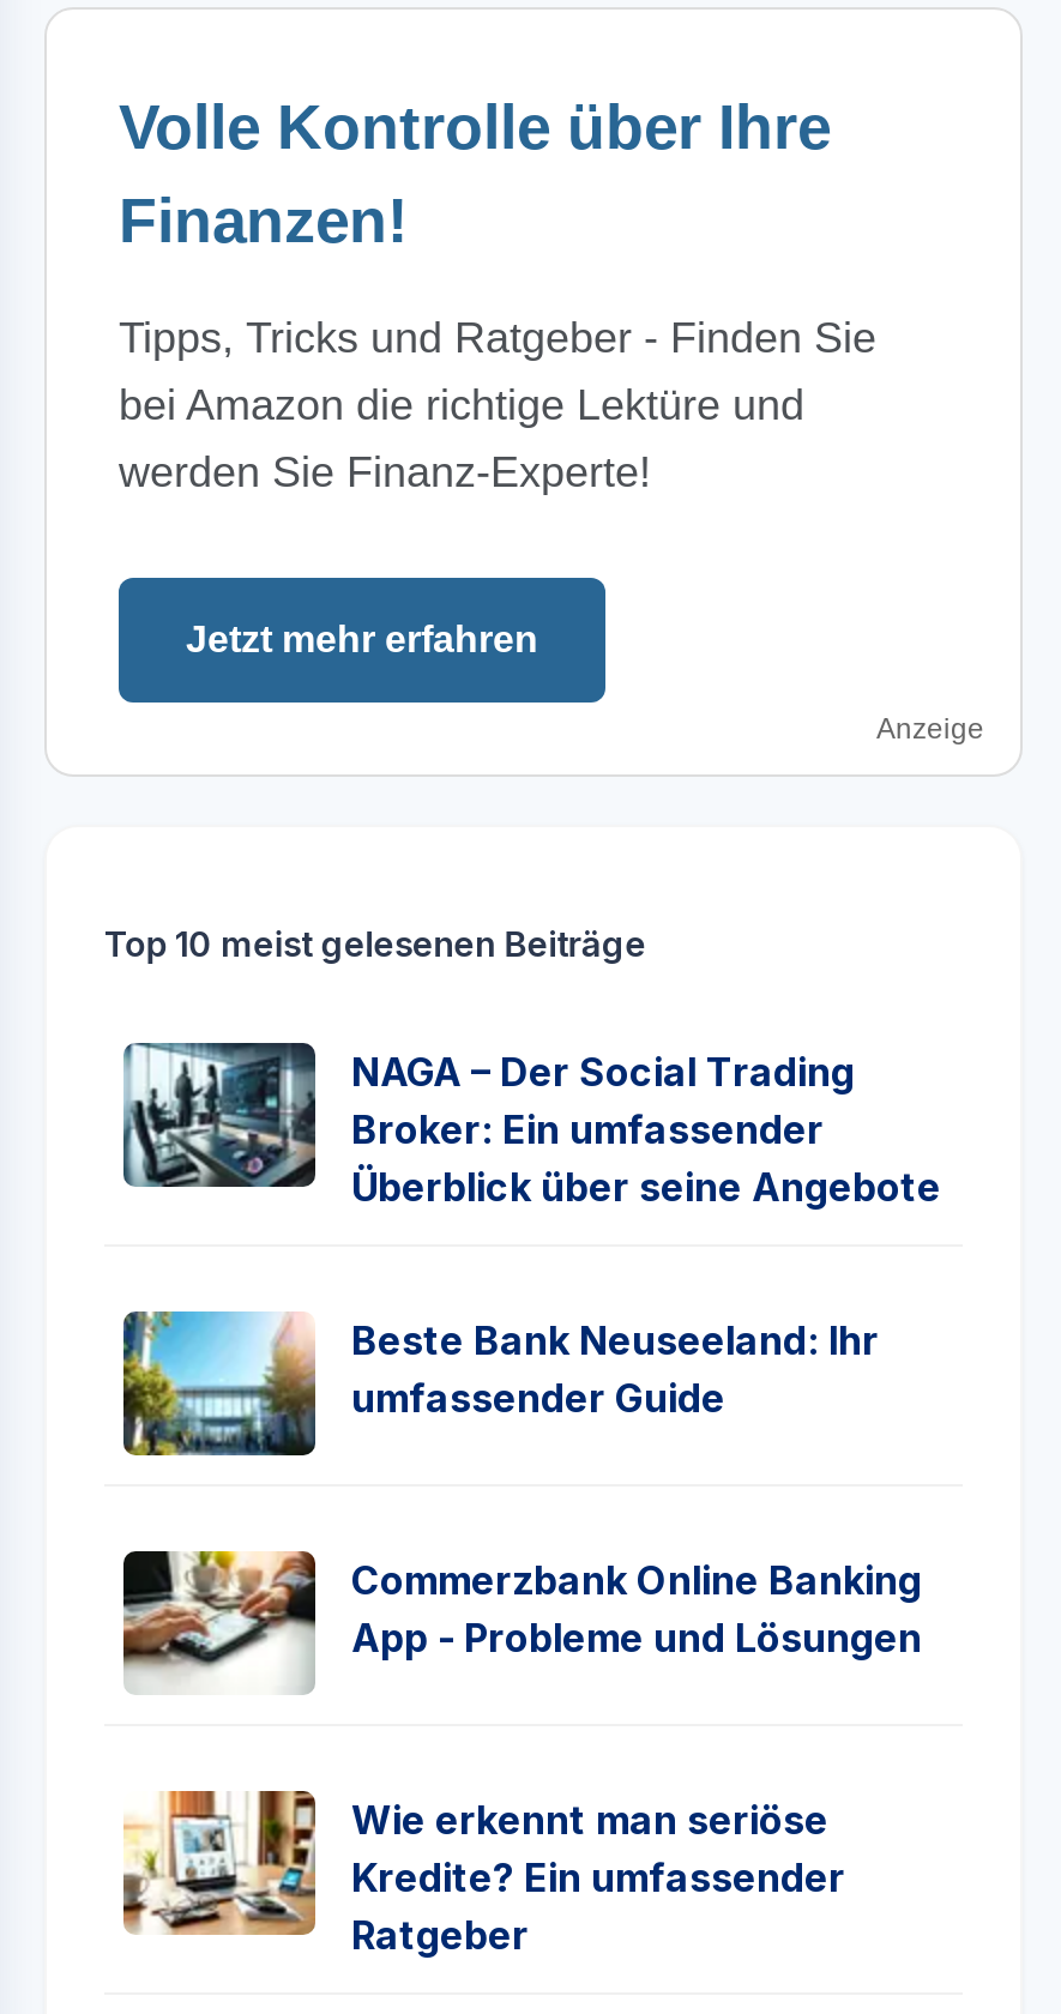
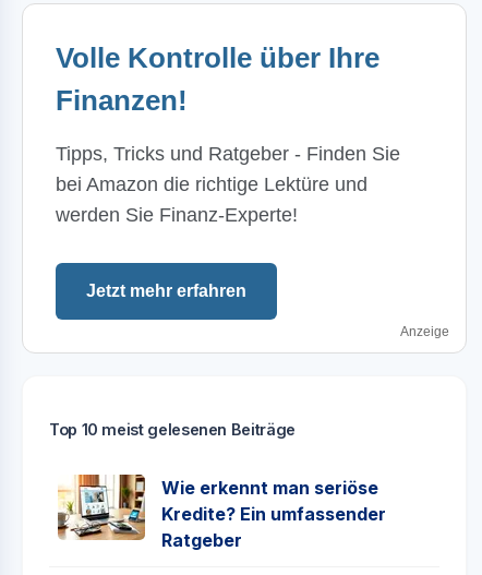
- [image]
- NAGA – Der Social Trading
- Broker: Ein umfassender
- Überblick über seine Angebote
- Beste Bank Neuseeland: Ihr
- umfassender Guide

- [image]

- [image]
- Commerzbank Online Banking
- App - Probleme und Lösungen
